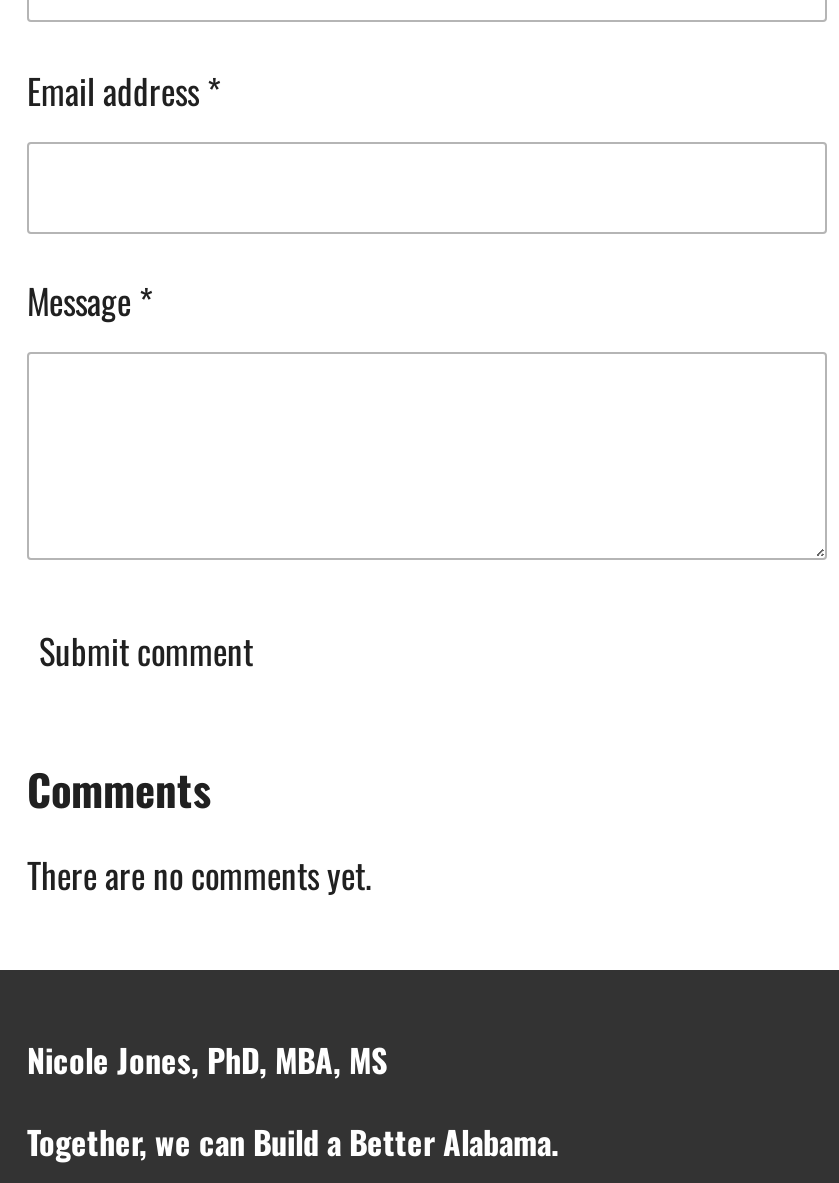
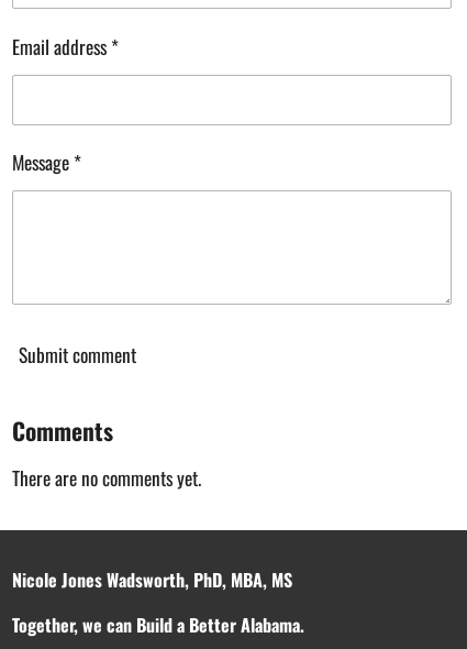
- Nicole Jones, PhD, MBA, MS
+ Nicole Jones Wadsworth, PhD, MBA, MS
